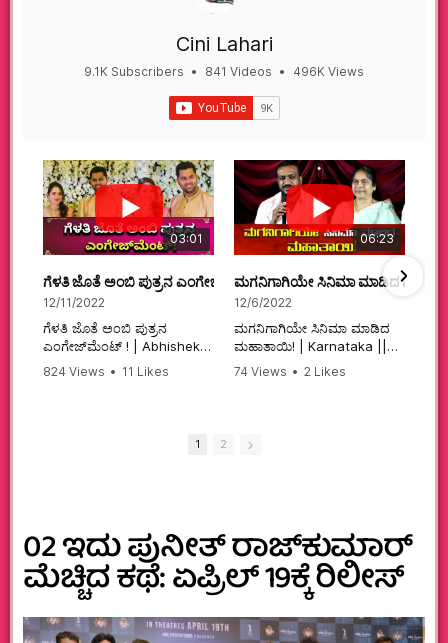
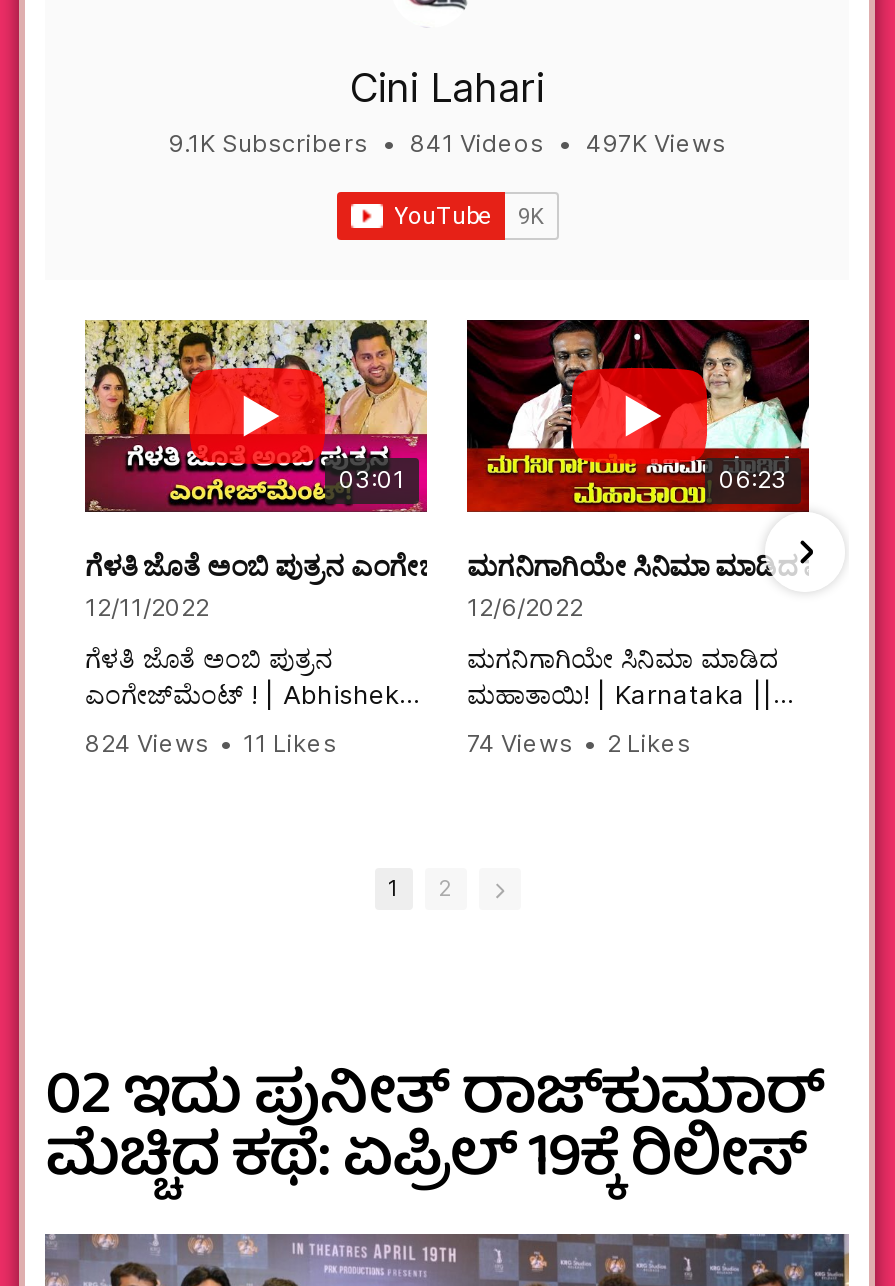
- 9.1K Subscribers • 841 Videos • 496K Views
+ 9.1K Subscribers • 841 Videos • 497K Views
